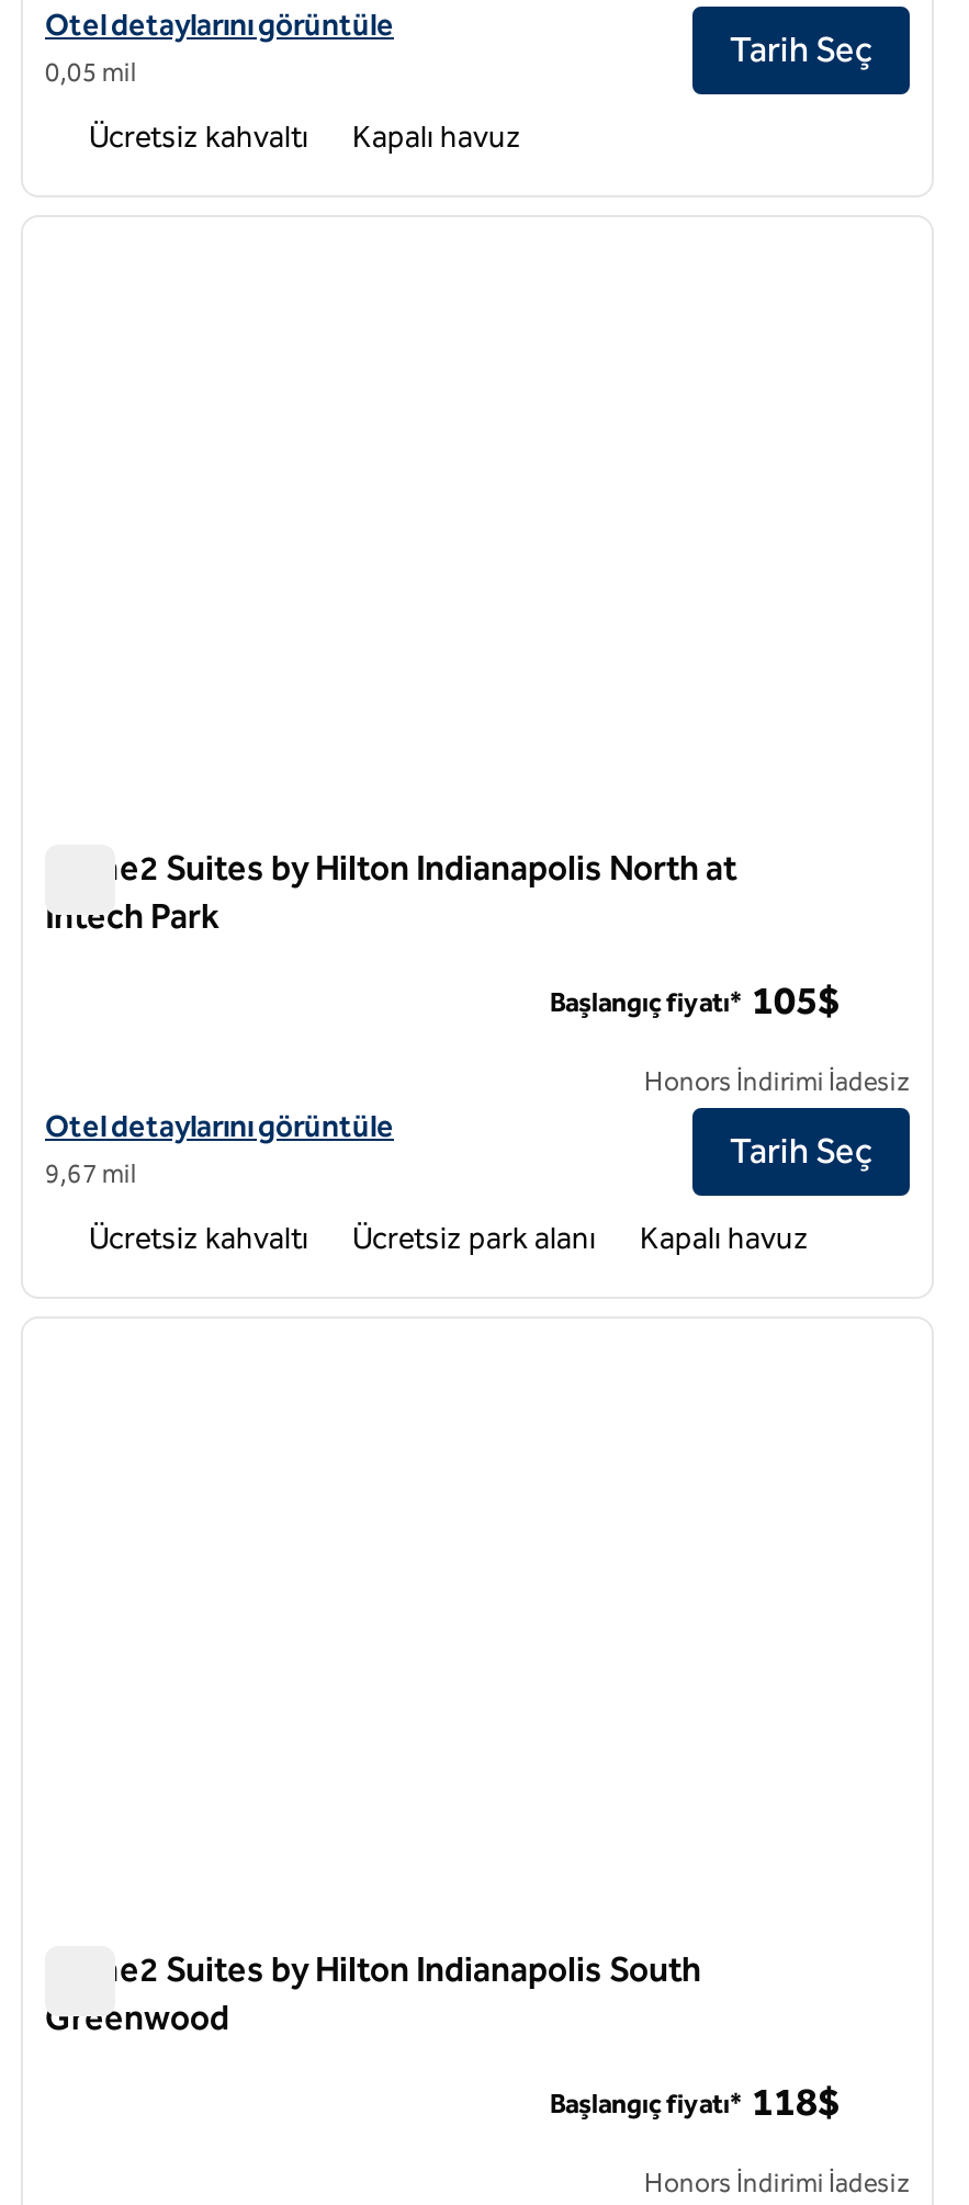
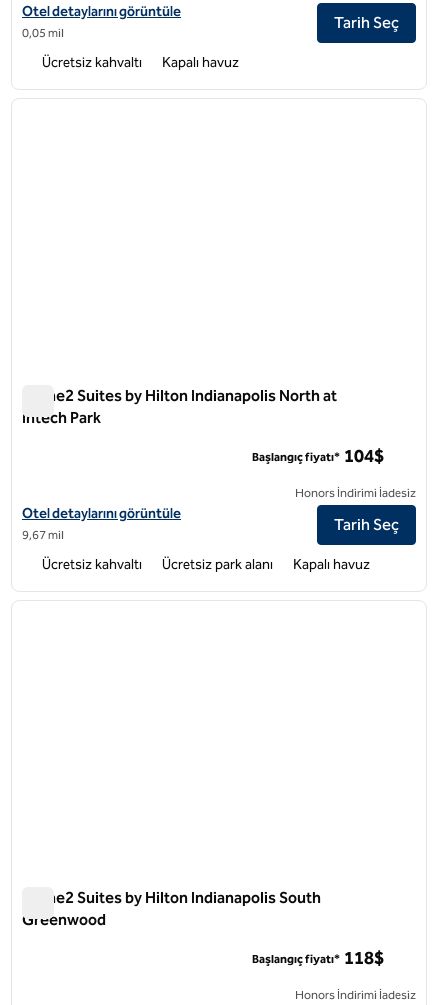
- Başlangıç fiyatı* 105$
+ Başlangıç fiyatı* 104$
